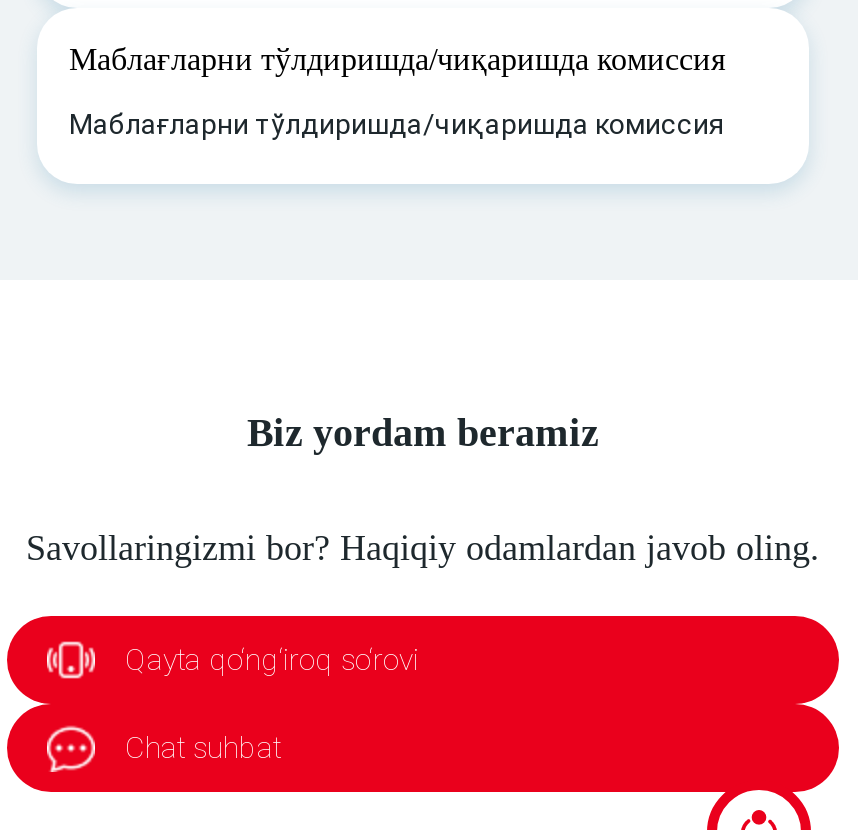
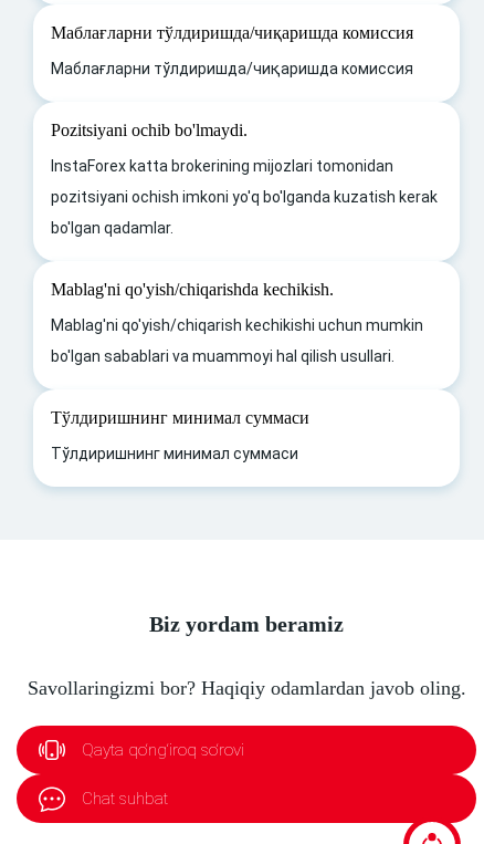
+ Pozitsiyani ochib bo'lmaydi.
+ InstaForex katta brokerining mijozlari tomonidan
+ pozitsiyani ochish imkoni yo'q bo'lganda kuzatish kerak
+ bo'lgan qadamlar.
+ Mablag'ni qo'yish/chiqarishda kechikish.
+ Mablag'ni qo'yish/chiqarish kechikishi uchun mumkin
+ bo'lgan sabablari va muammoyi hal qilish usullari.
+ Тўлдиришнинг минимал суммаси
+ Тўлдиришнинг минимал суммаси
